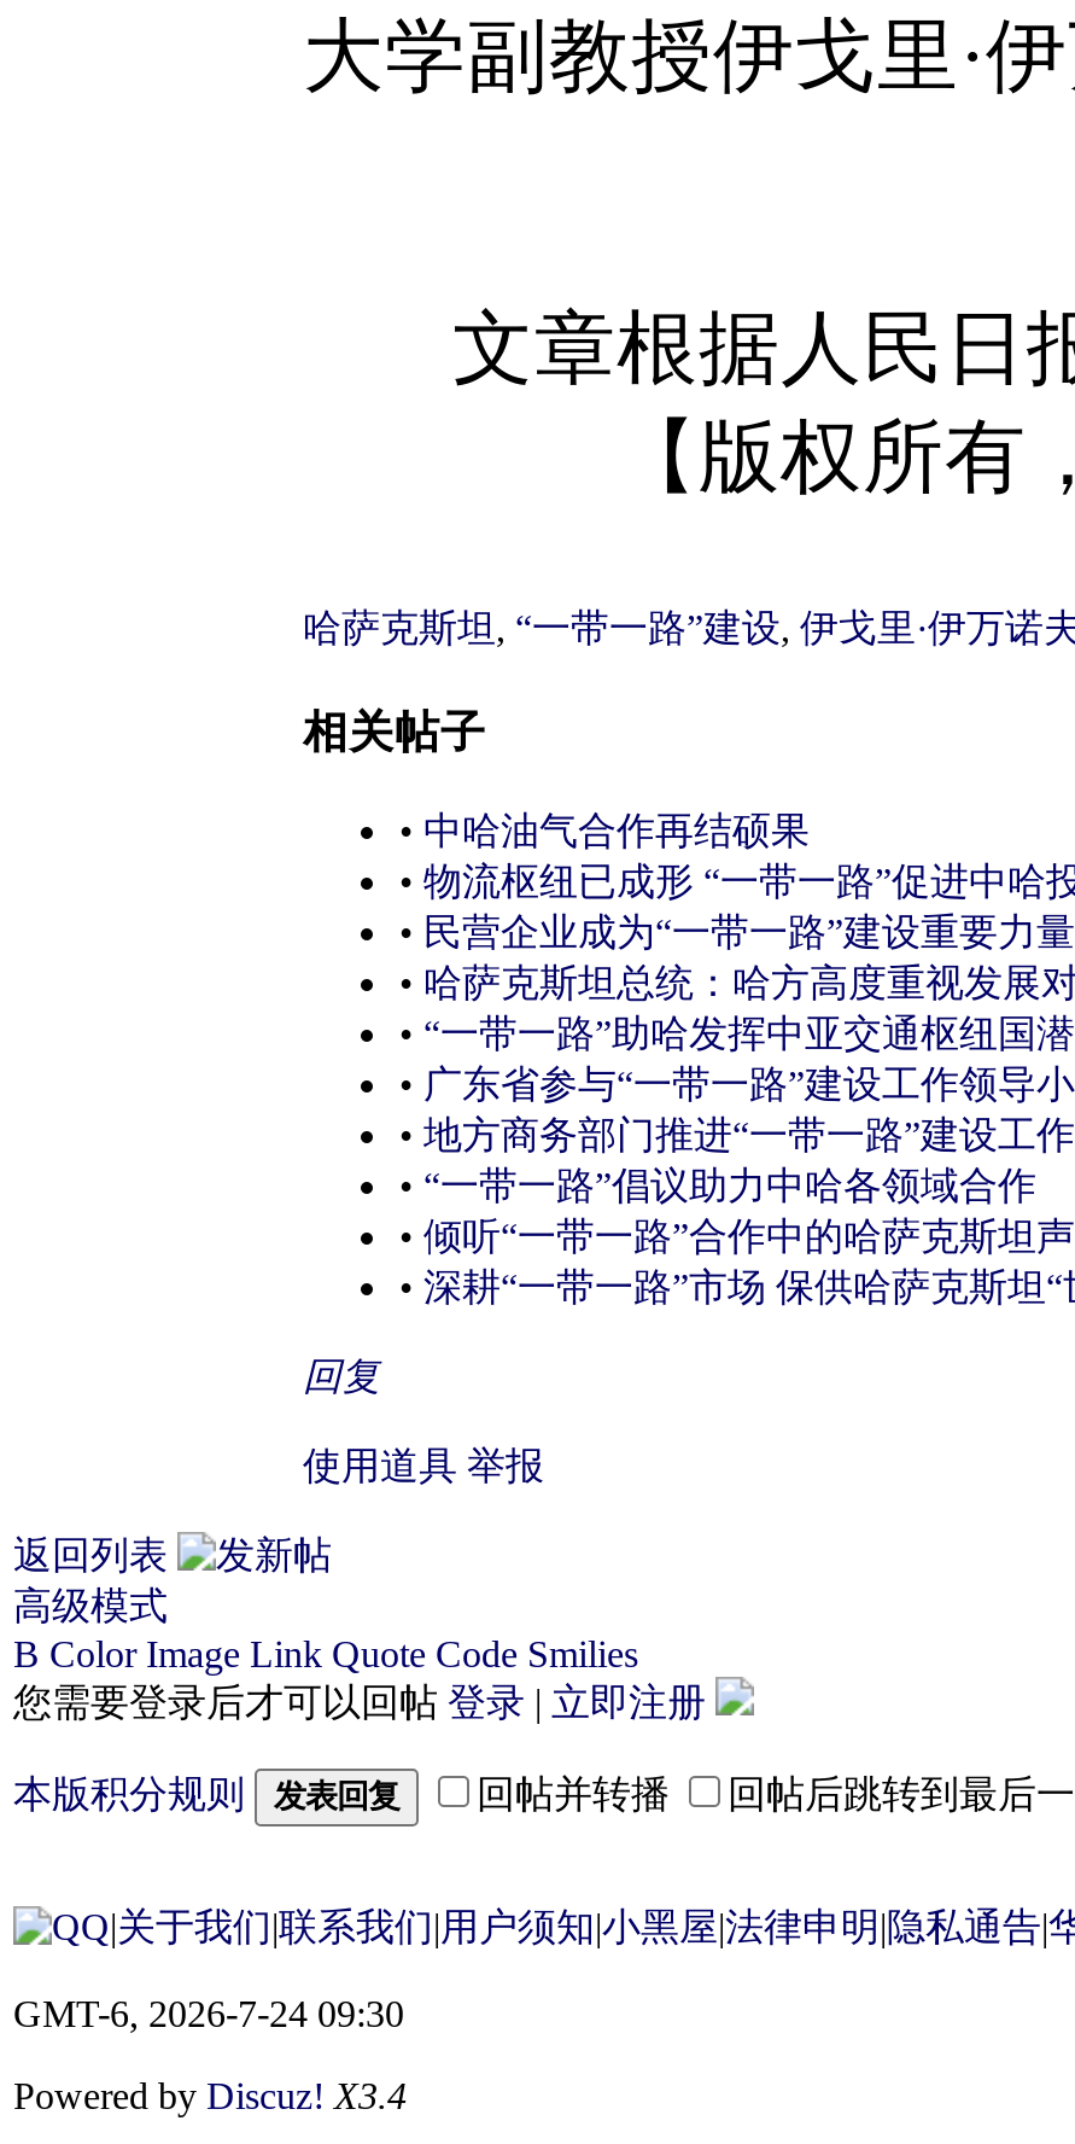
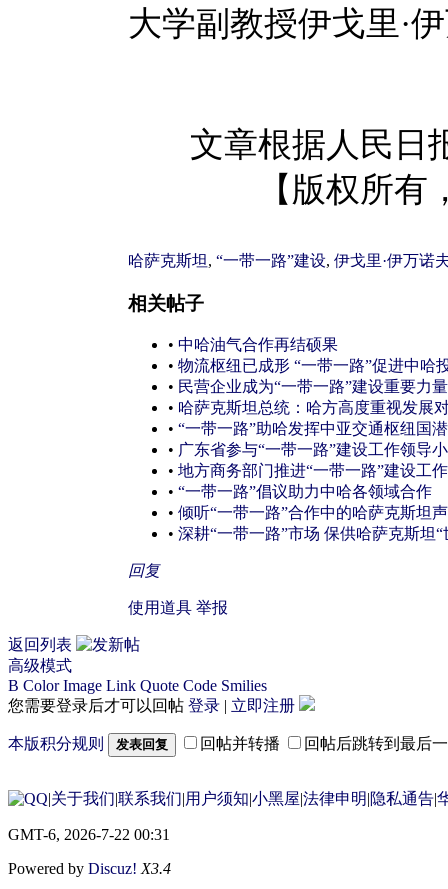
- GMT-6, 2026-7-24 09:30
+ GMT-6, 2026-7-22 00:31
